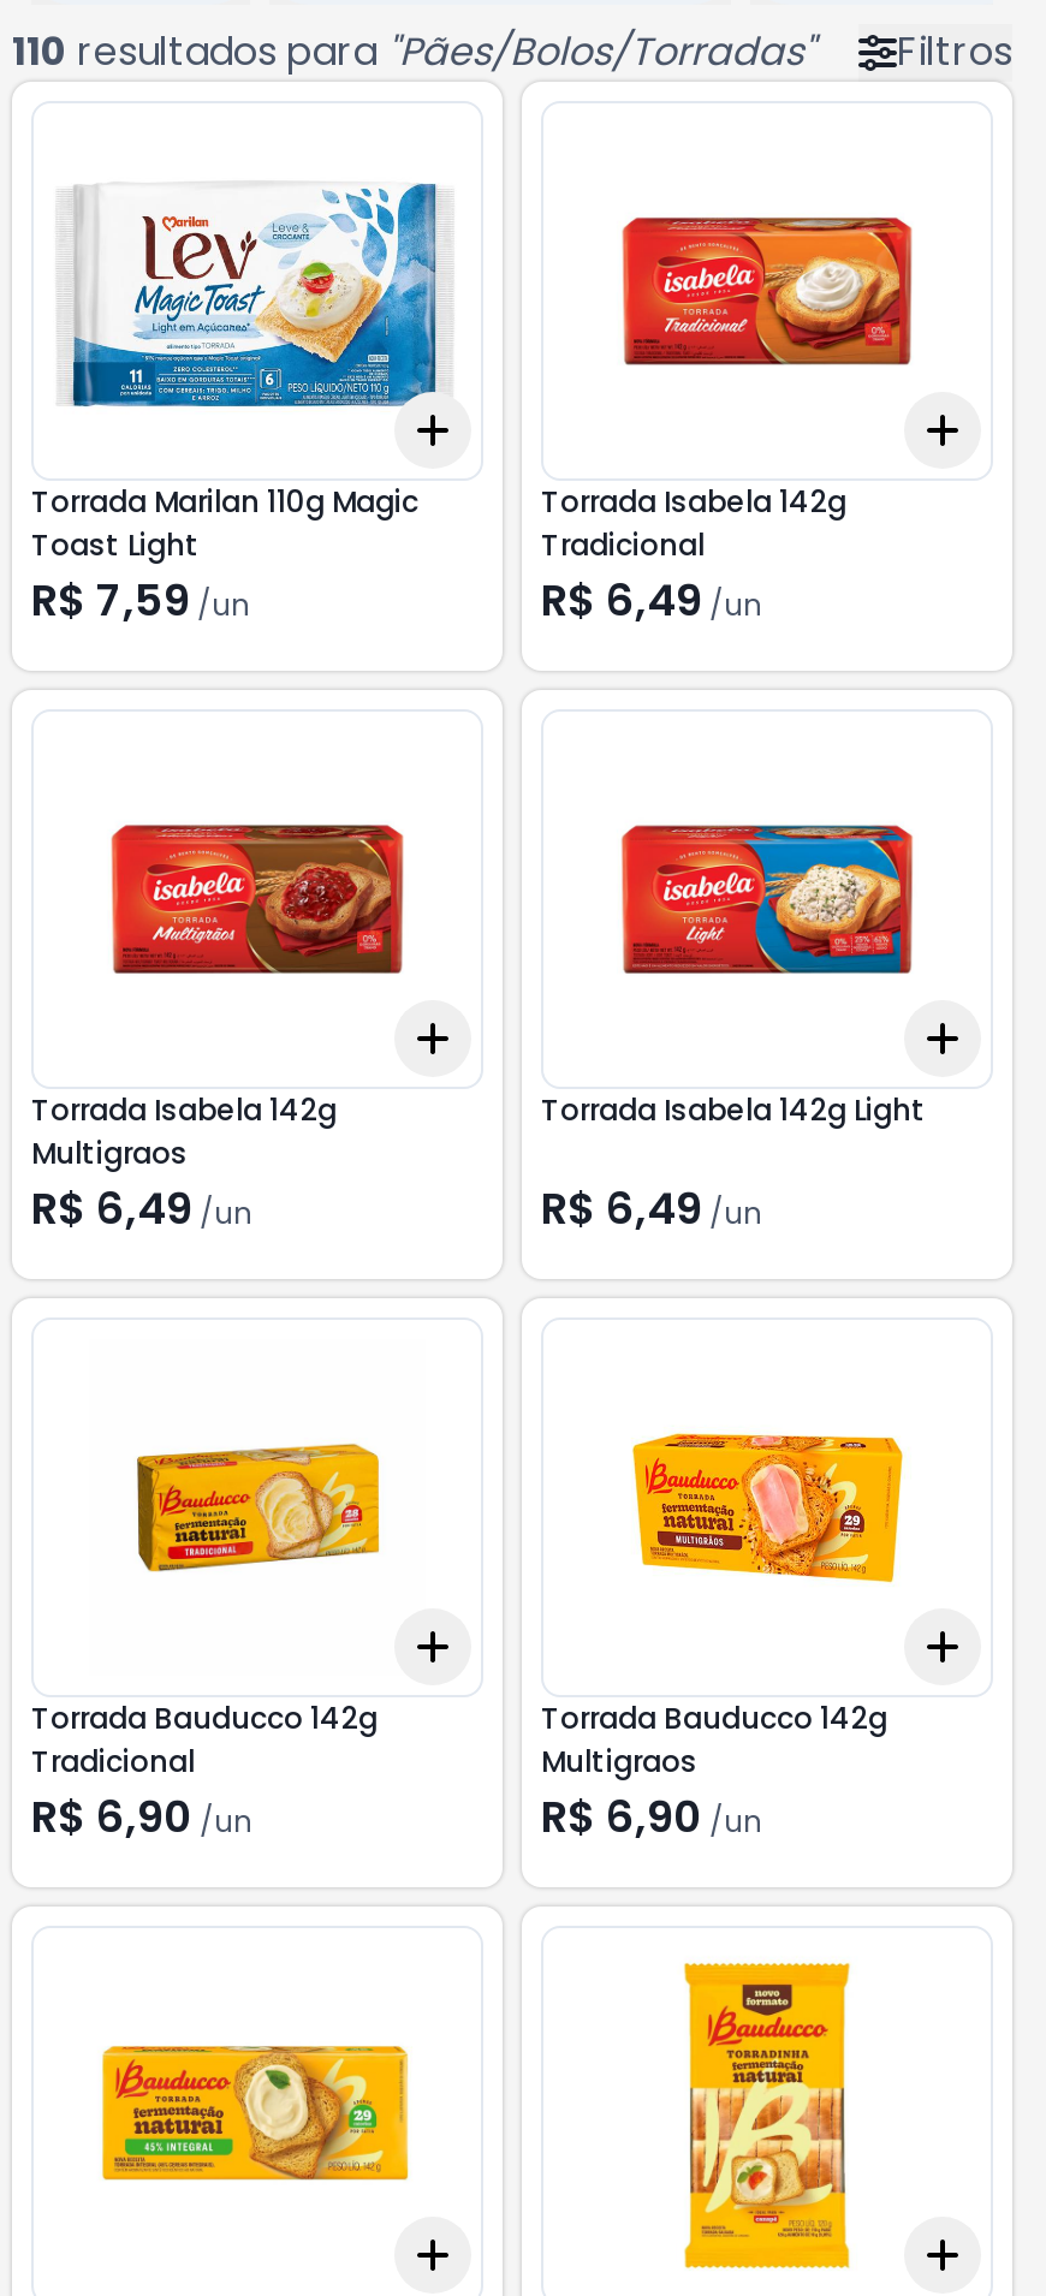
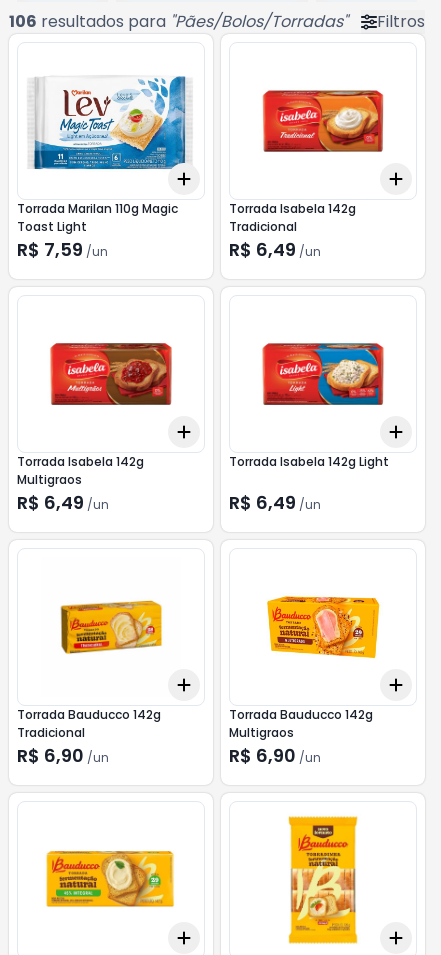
- 110 resultados para " Pães/Bolos/Torradas"
+ 106 resultados para " Pães/Bolos/Torradas"
